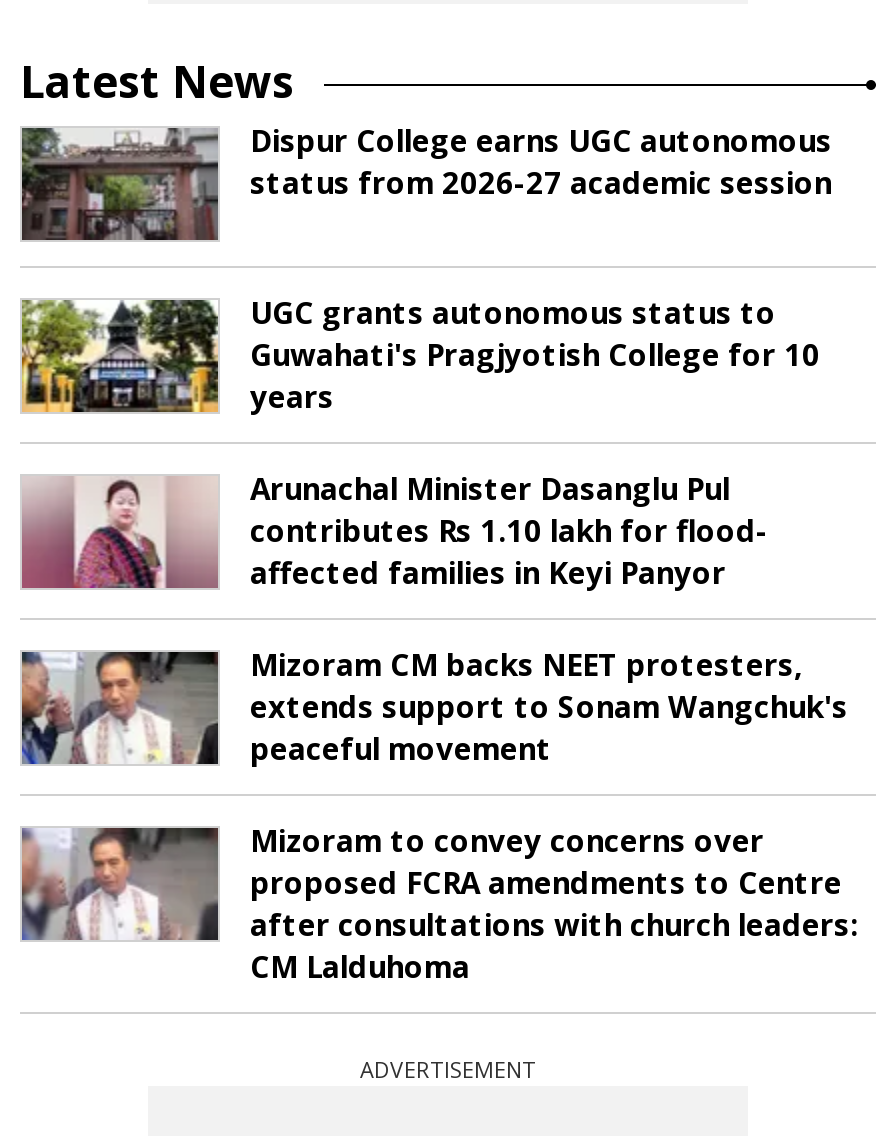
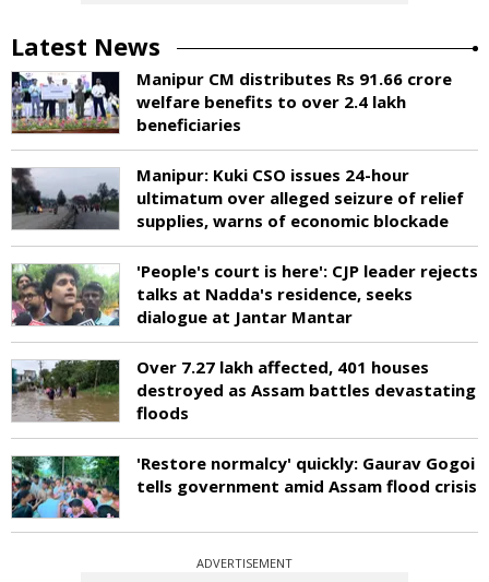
- [image]
- Dispur College earns UGC autonomous
- status from 2026-27 academic session
+ [image]
+ Manipur CM distributes Rs 91.66 crore
+ welfare benefits to over 2.4 lakh
+ beneficiaries

- [image]
- UGC grants autonomous status to
- Guwahati's Pragjyotish College for 10
- years
+ [image]
+ Manipur: Kuki CSO issues 24-hour
+ ultimatum over alleged seizure of relief
+ supplies, warns of economic blockade

- [image]
- Arunachal Minister Dasanglu Pul
- contributes Rs 1.10 lakh for flood-
- affected families in Keyi Panyor
+ [image]
+ 'People's court is here': CJP leader rejects
+ talks at Nadda's residence, seeks
+ dialogue at Jantar Mantar

- [image]
- Mizoram CM backs NEET protesters,
- extends support to Sonam Wangchuk's
- peaceful movement
+ [image]
+ Over 7.27 lakh affected, 401 houses
+ destroyed as Assam battles devastating
+ floods

- [image]
- Mizoram to convey concerns over
- proposed FCRA amendments to Centre
- after consultations with church leaders:
- CM Lalduhoma
+ [image]
+ 'Restore normalcy' quickly: Gaurav Gogoi
+ tells government amid Assam flood crisis
